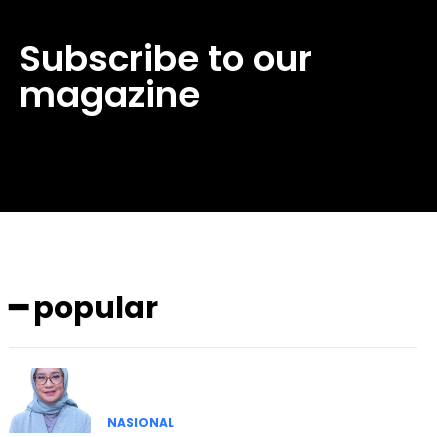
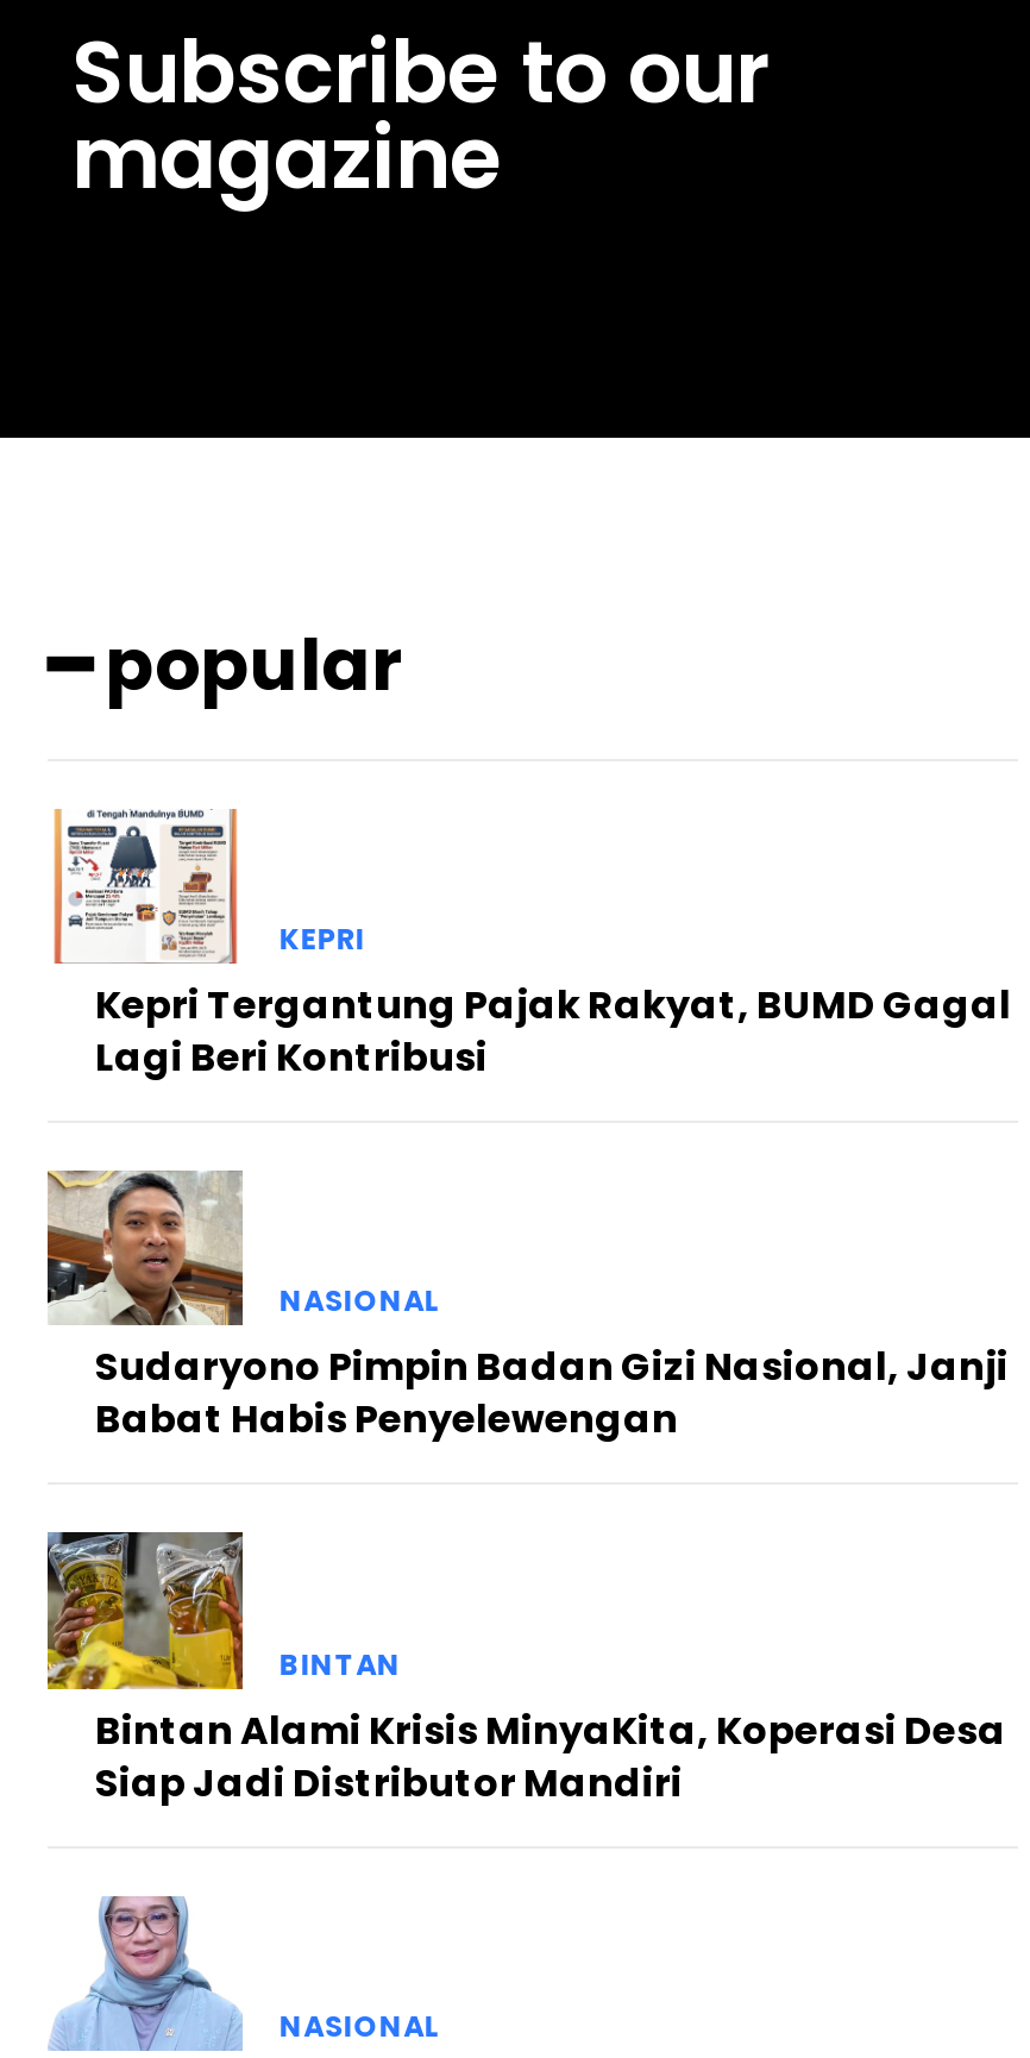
+ [image]
+ NASIONAL
+ Sudaryono Pimpin Badan Gizi Nasional, Janji
+ Babat Habis Penyelewengan

+ [image]
+ BINTAN
+ Bintan Alami Krisis MinyaKita, Koperasi Desa
+ Siap Jadi Distributor Mandiri

+ [image]
+ KEPRI
+ Kepri Tergantung Pajak Rakyat, BUMD Gagal
+ Lagi Beri Kontribusi
